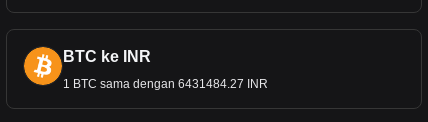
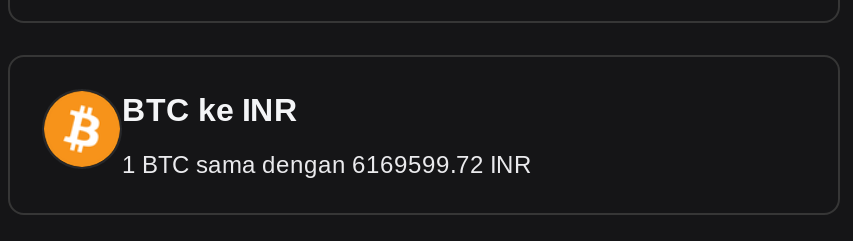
- 1 BTC sama dengan 6431484.27 INR
+ 1 BTC sama dengan 6169599.72 INR
